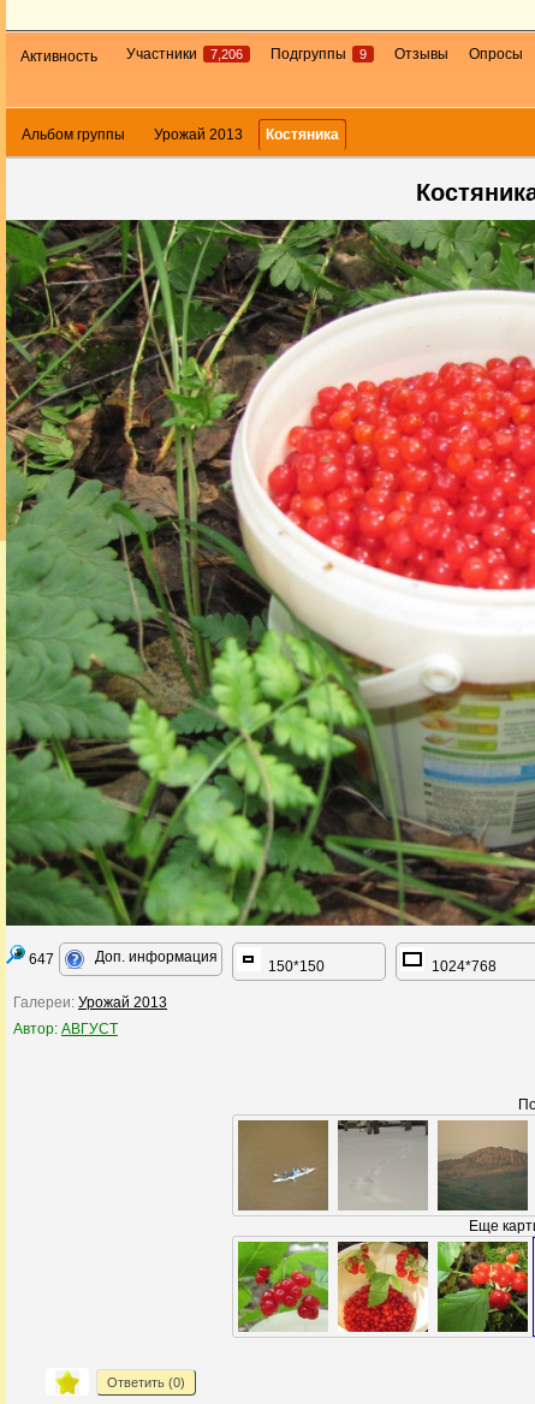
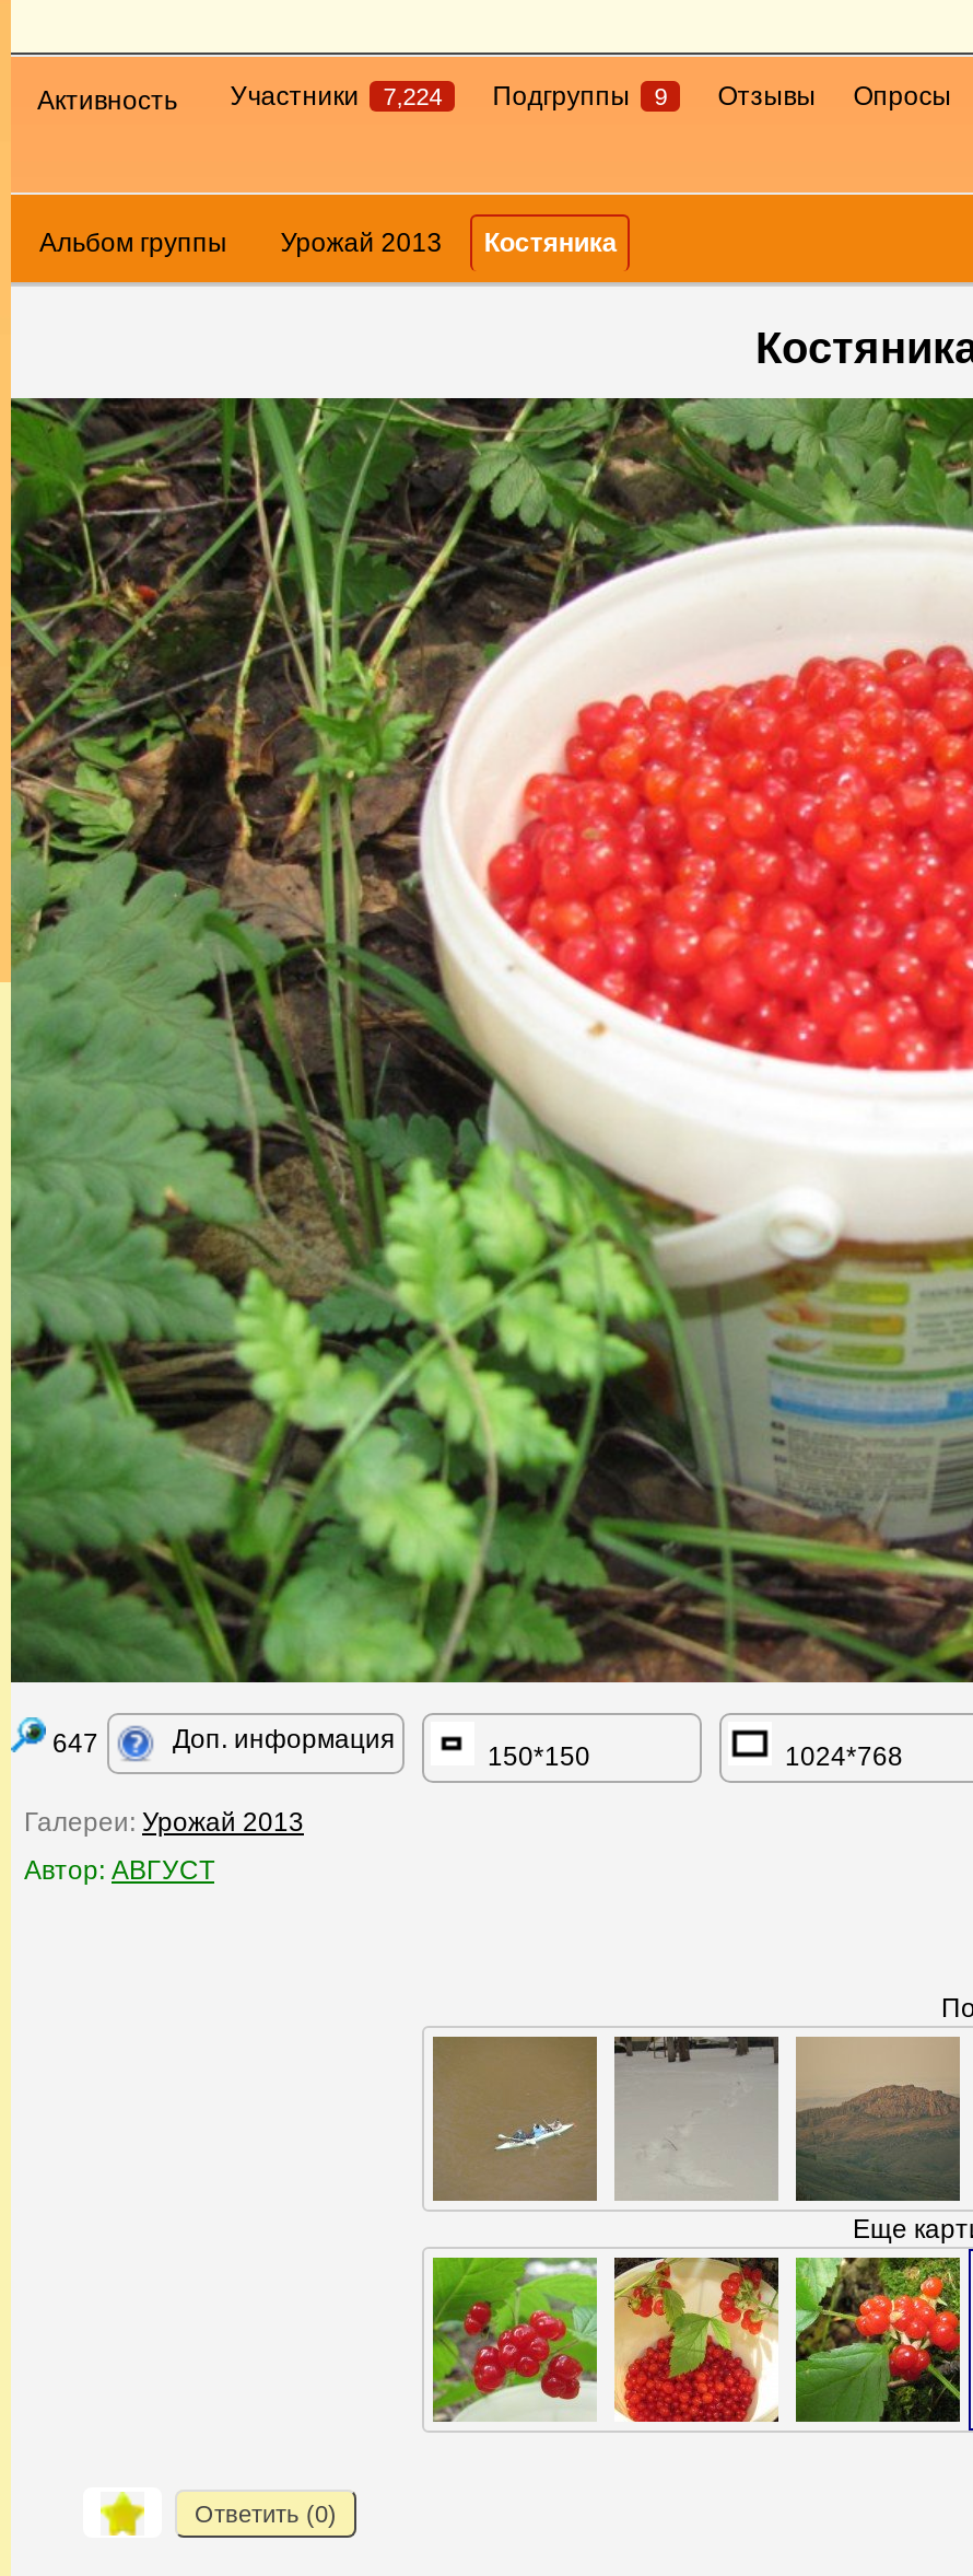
- Активность Участники 7,206 Подгруппы 9 Отзывы Опросы
+ Активность Участники 7,224 Подгруппы 9 Отзывы Опросы
